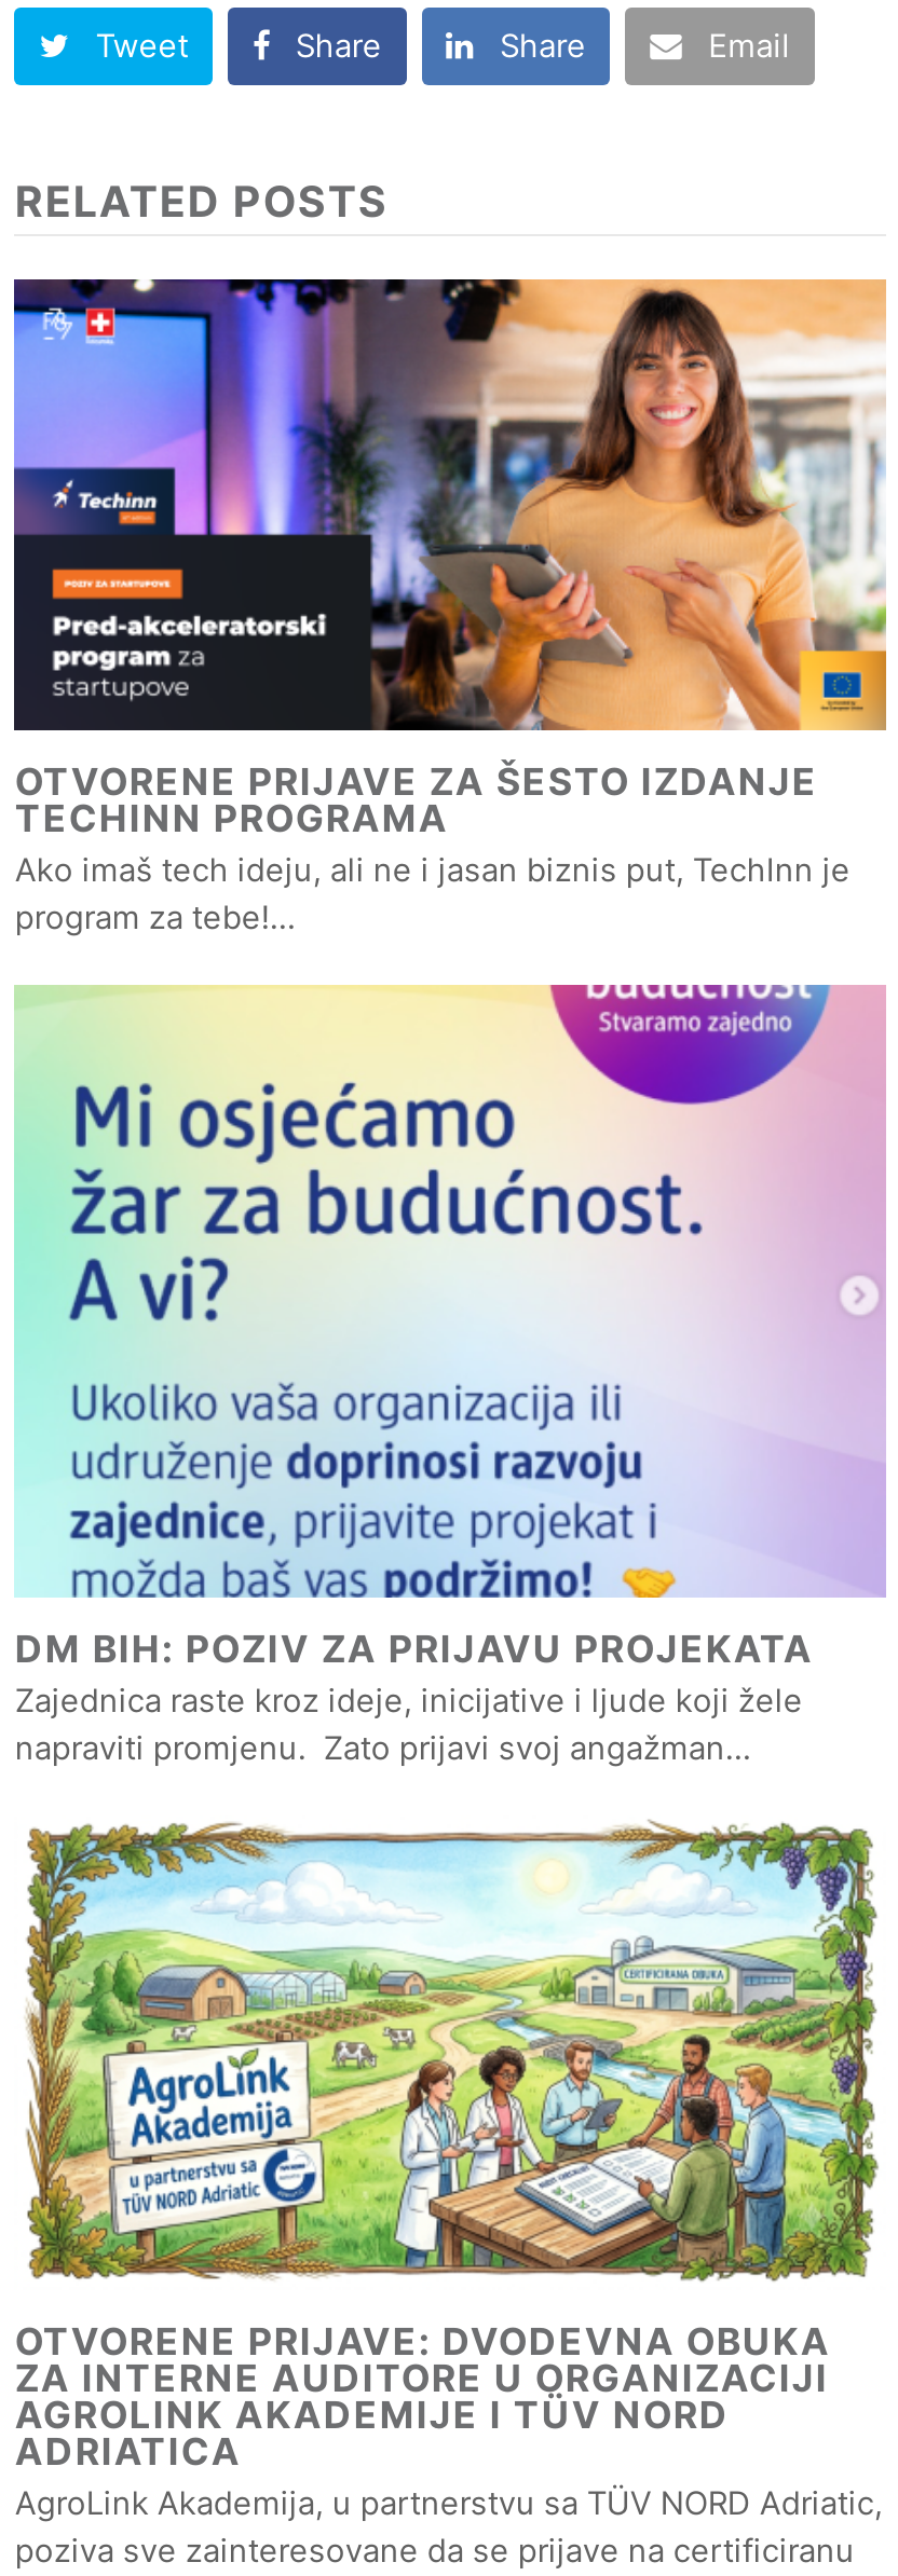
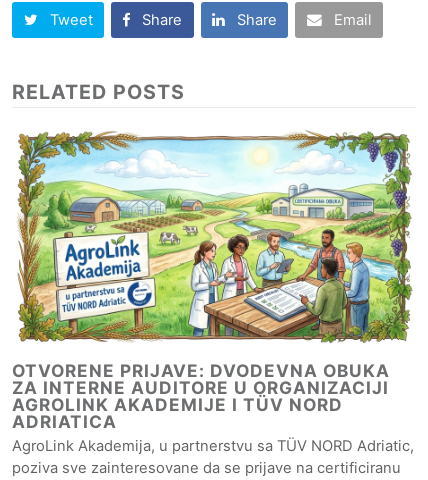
- [image]
- OTVORENE PRIJAVE ZA ŠESTO IZDANJE
- TECHINN PROGRAMA
- Ako imaš tech ideju, ali ne i jasan biznis put, TechInn je
- program za tebe!…

- [image]
- DM BIH: POZIV ZA PRIJAVU PROJEKATA
- Zajednica raste kroz ideje, inicijative i ljude koji žele
- napraviti promjenu. Zato prijavi svoj angažman…
